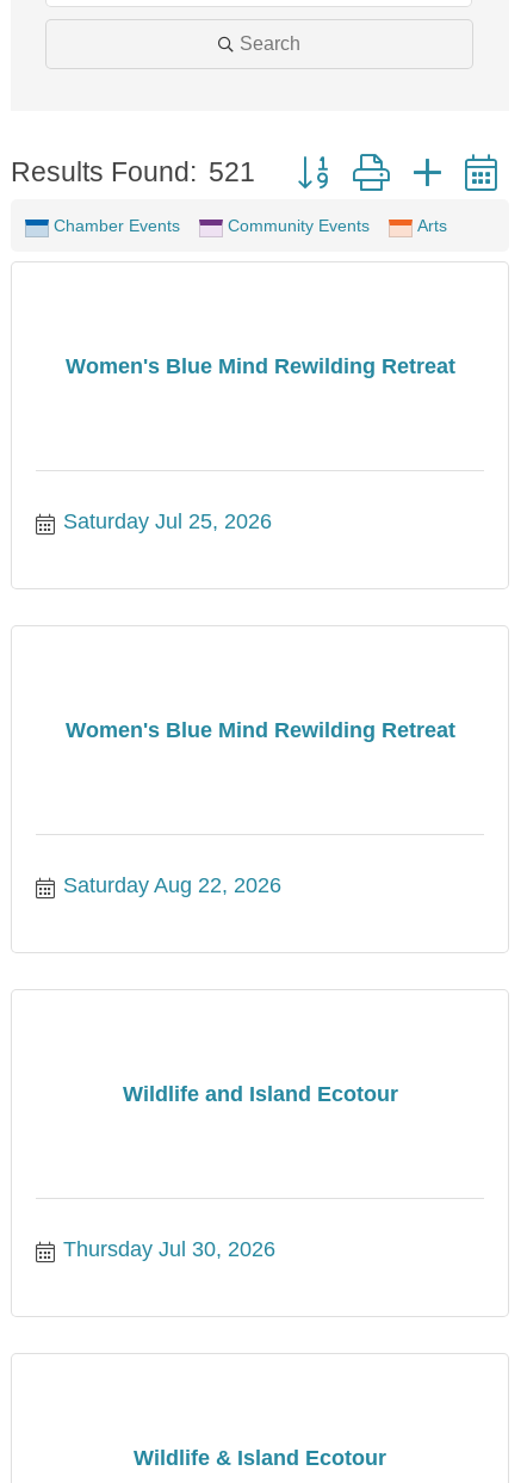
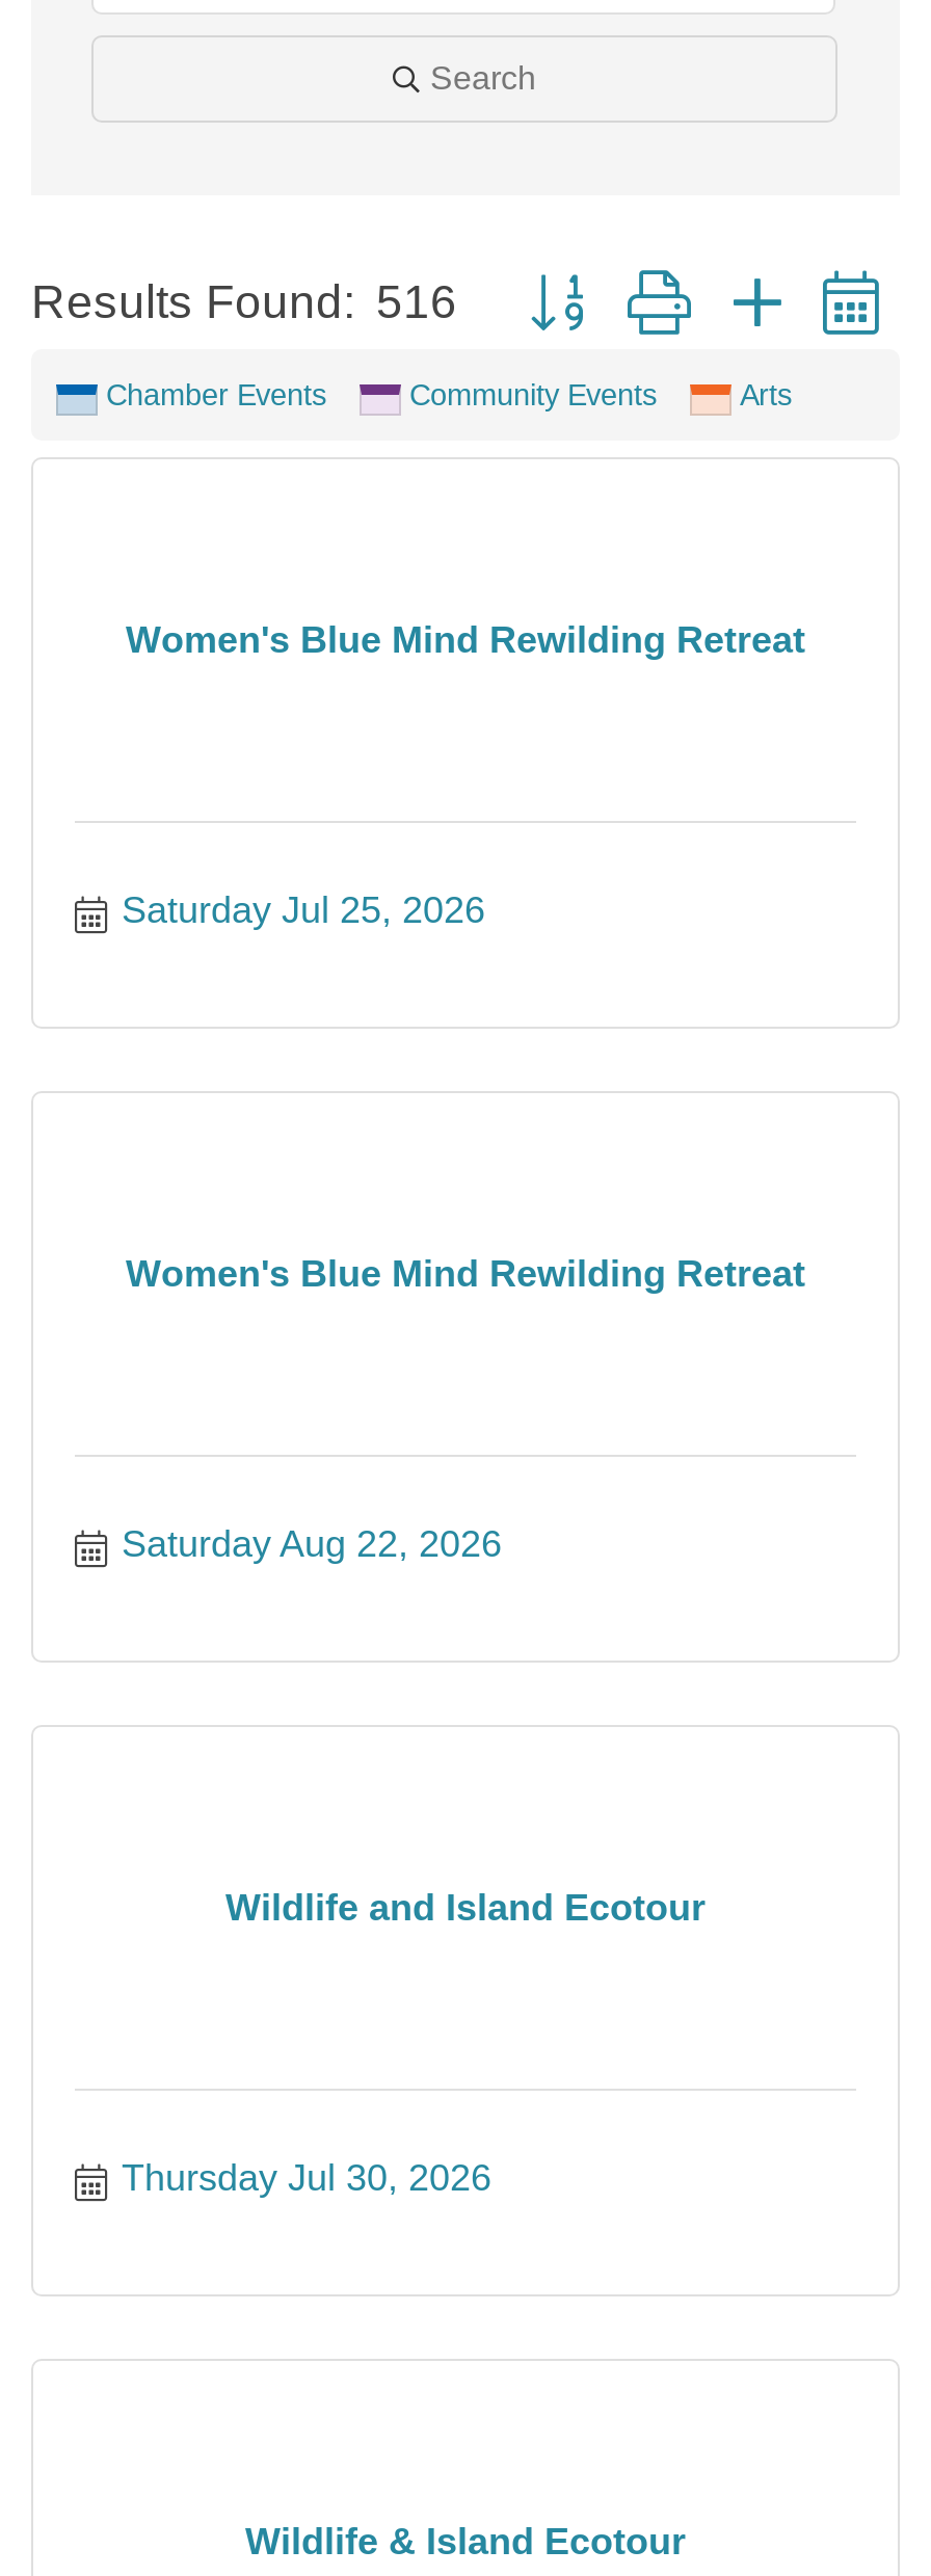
- Results Found: 521
+ Results Found: 516
